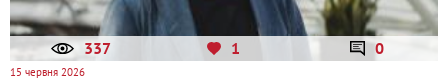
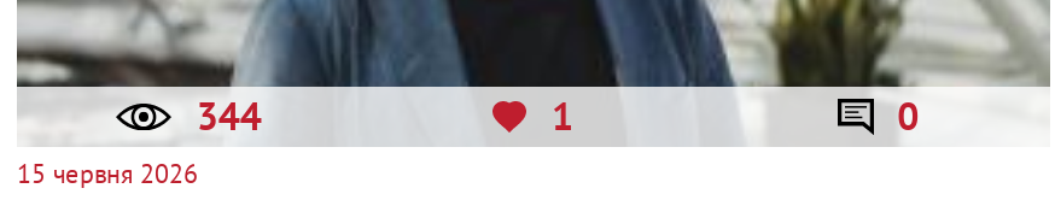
- 337
+ 344
